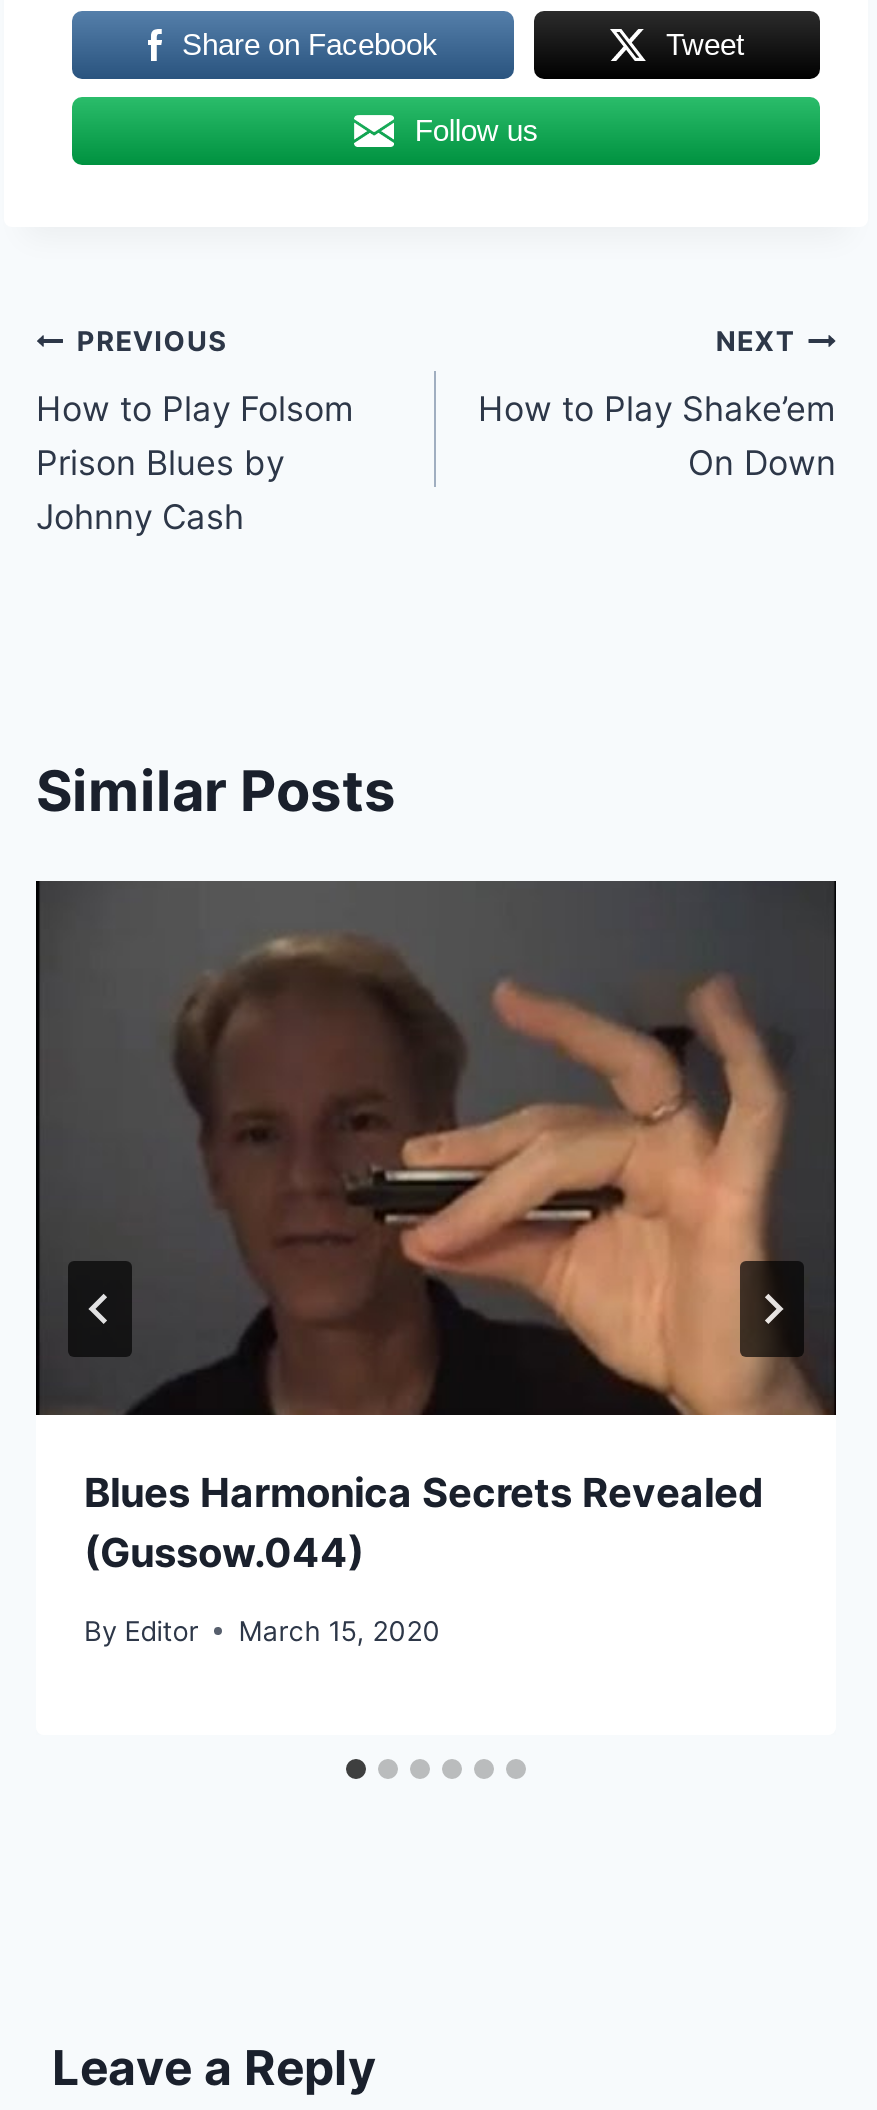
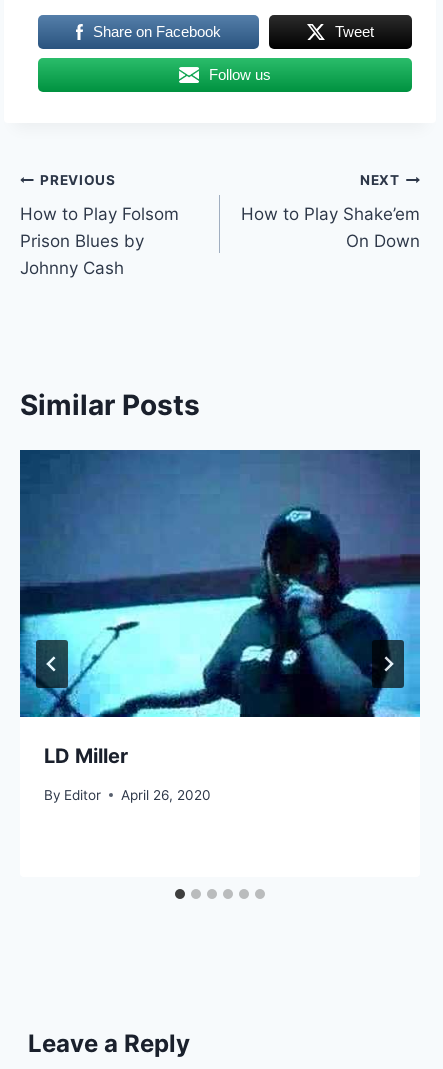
- [image]
- Blues Harmonica Secrets Revealed
- (Gussow.044)
+ [image]
+ LD Miller

- By Editor March 15, 2020
+ By Editor April 26, 2020

moved up: By Editor
